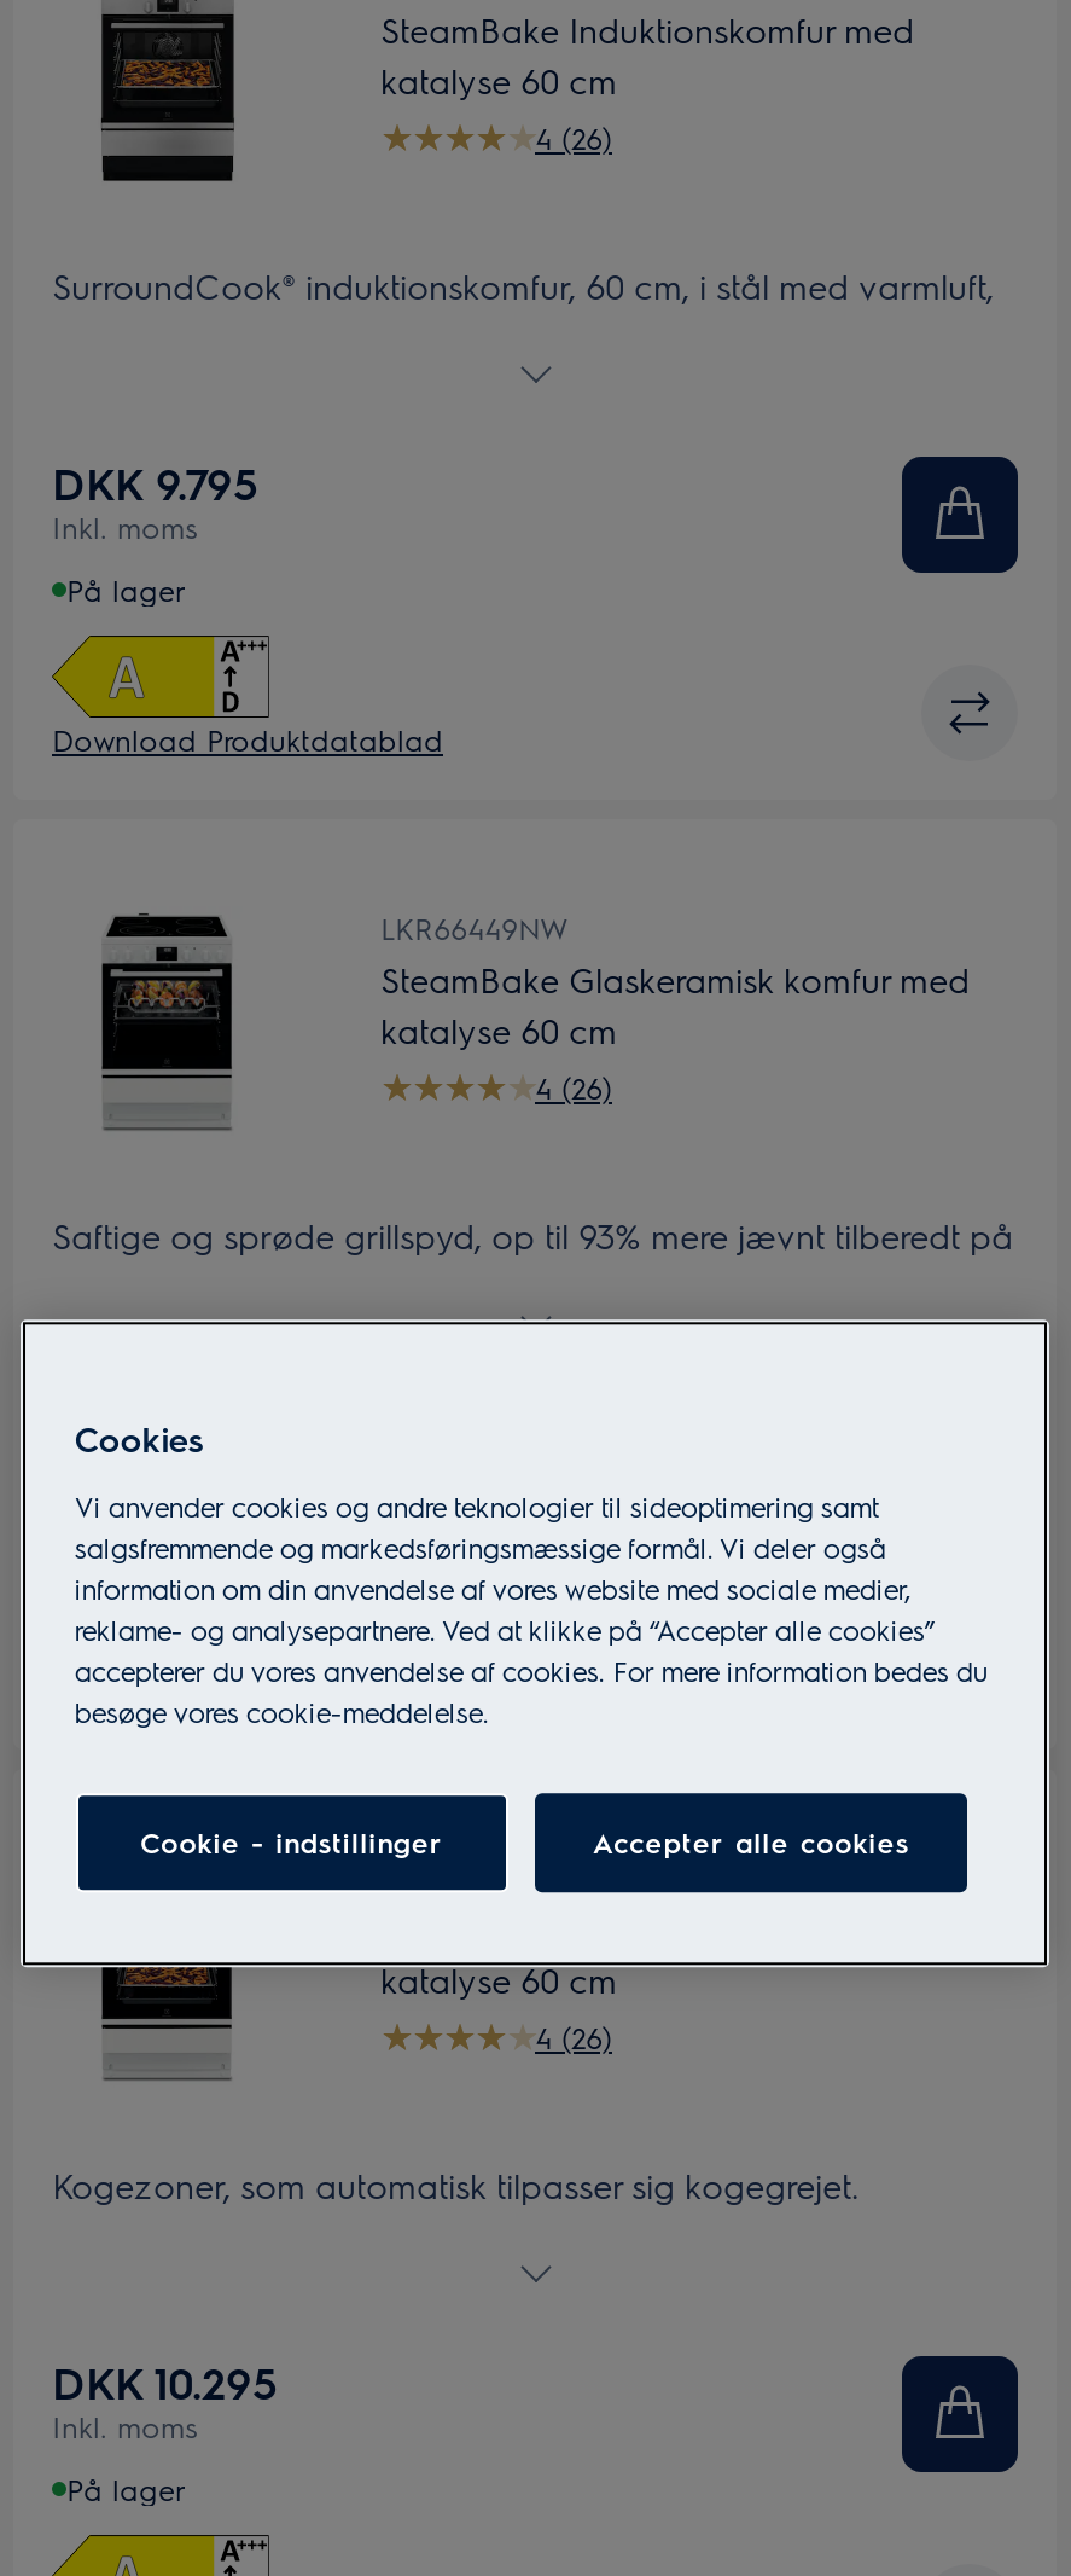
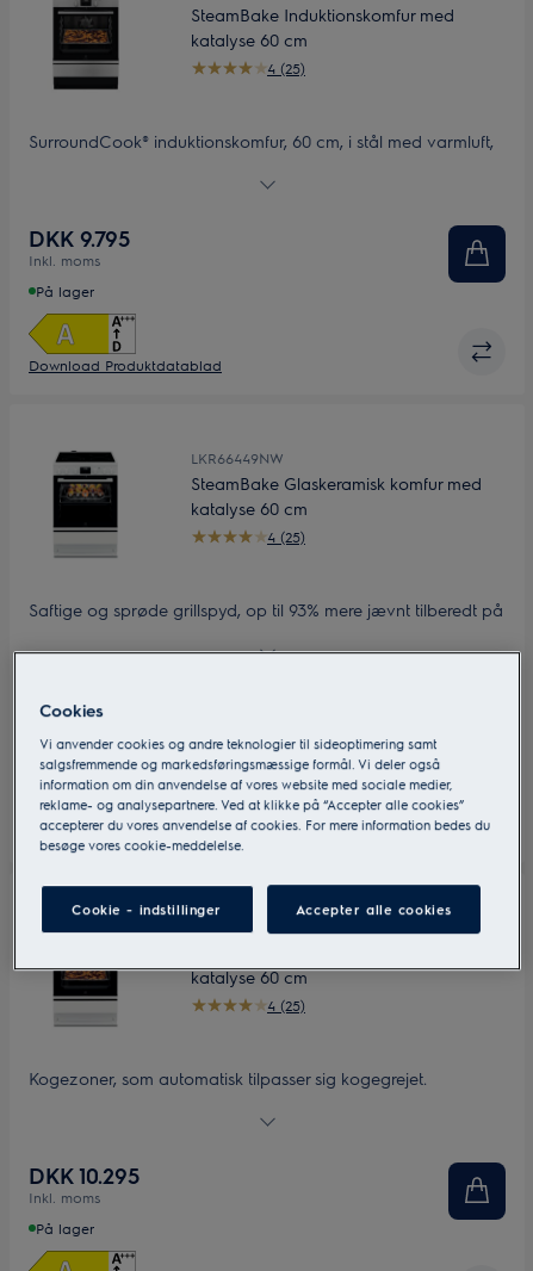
- 4 (26)
+ 4 (25)

- 4 (26)
+ 4 (25)

- 4 (26)
+ 4 (25)
